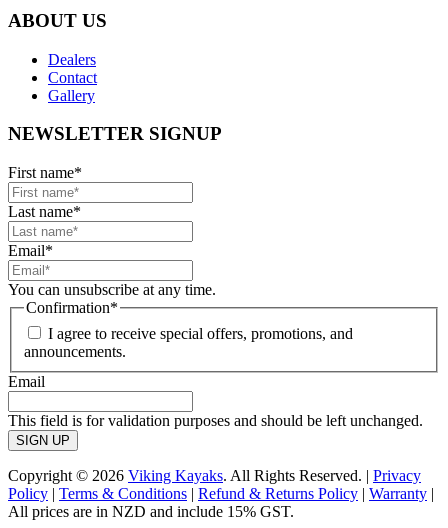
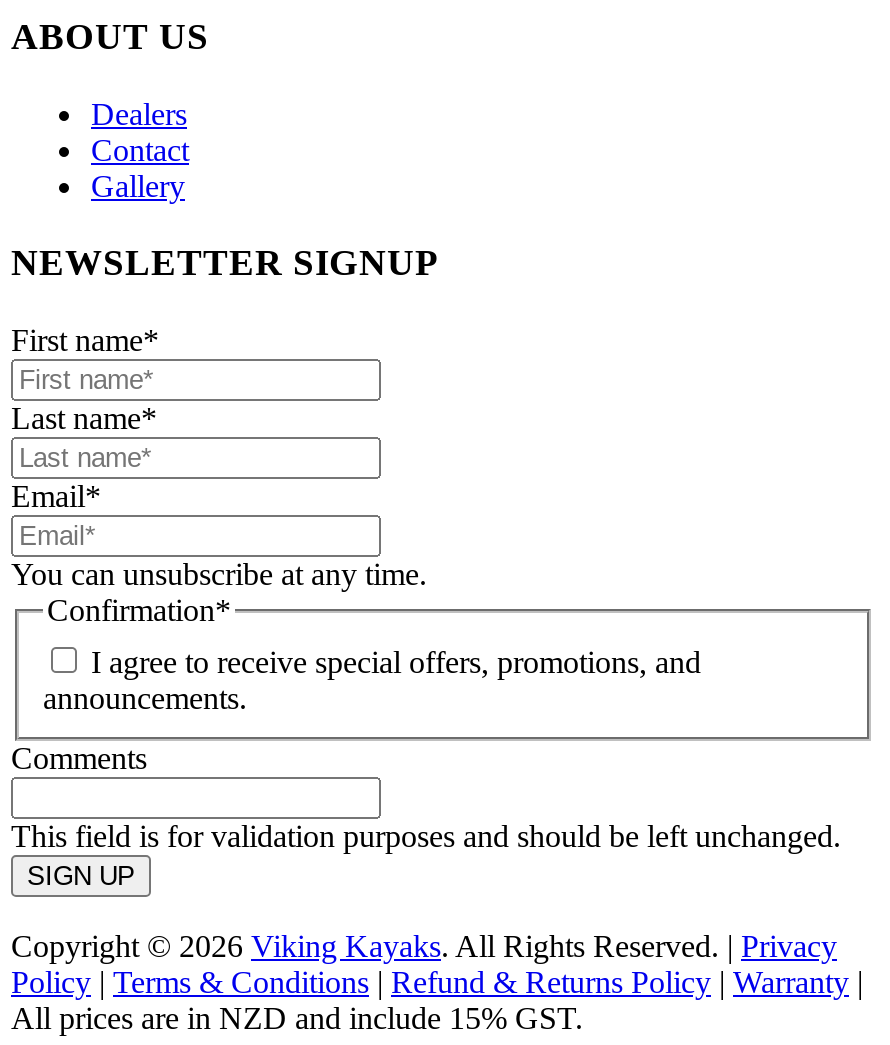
- Email
+ Comments
